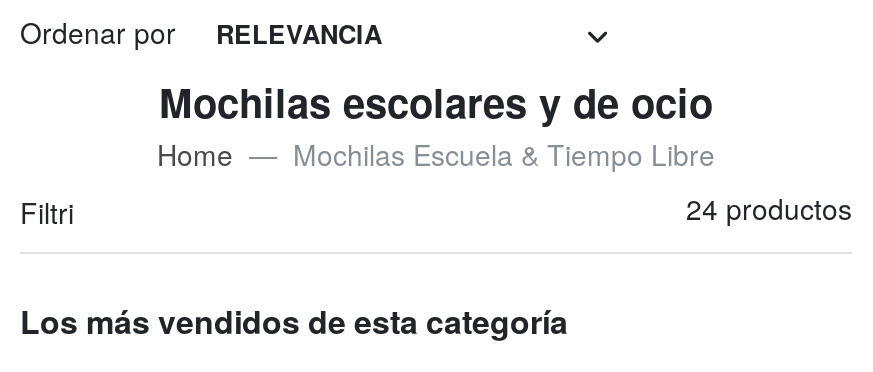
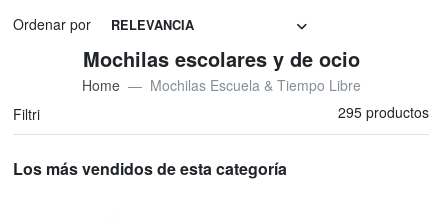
- 24 productos
+ 295 productos
